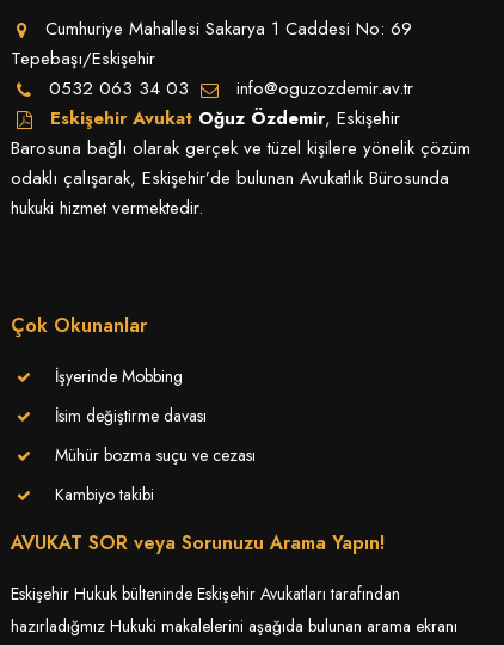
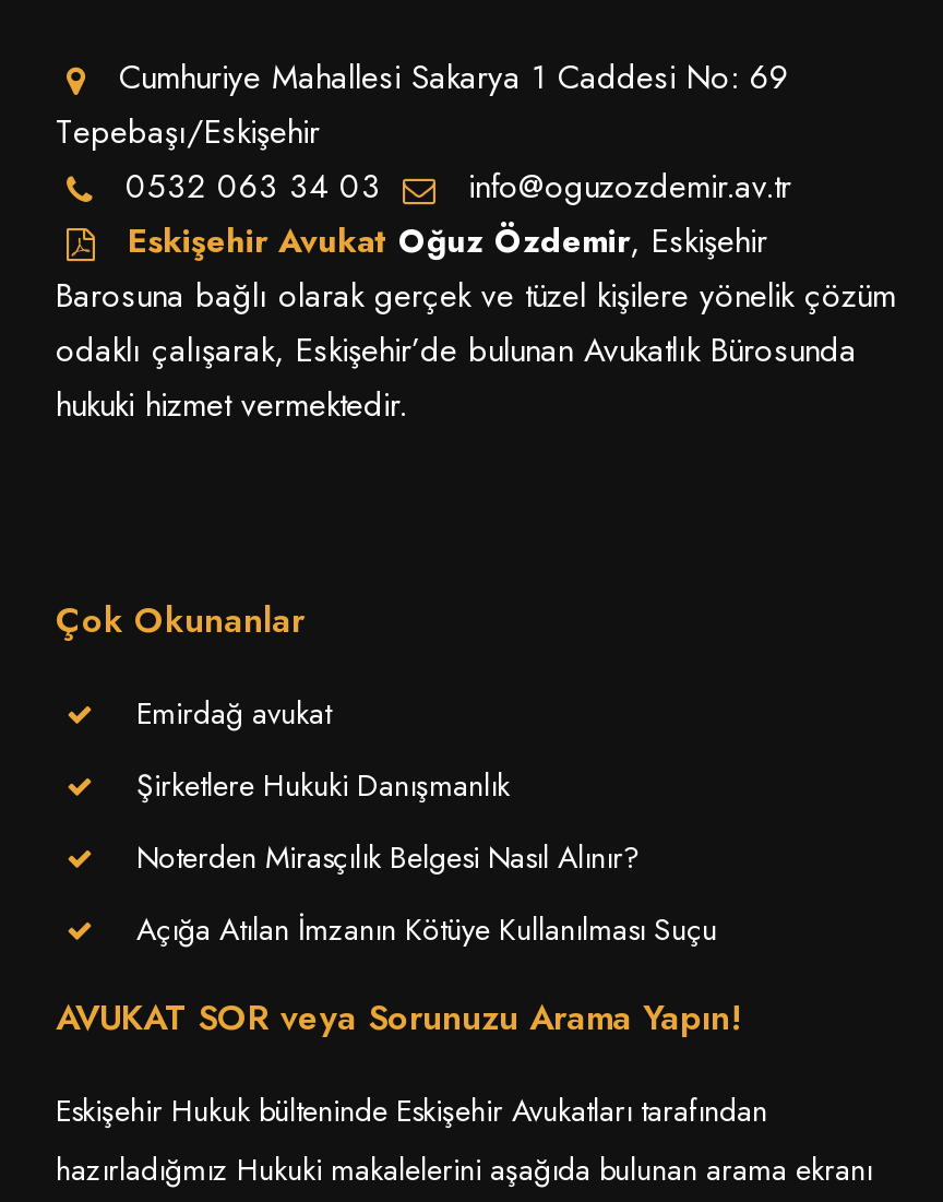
- İşyerinde Mobbing
+ Emirdağ avukat

- İsim değiştirme davası
+ Şirketlere Hukuki Danışmanlık

- Mühür bozma suçu ve cezası
+ Noterden Mirasçılık Belgesi Nasıl Alınır?

- Kambiyo takibi
+ Açığa Atılan İmzanın Kötüye Kullanılması Suçu
